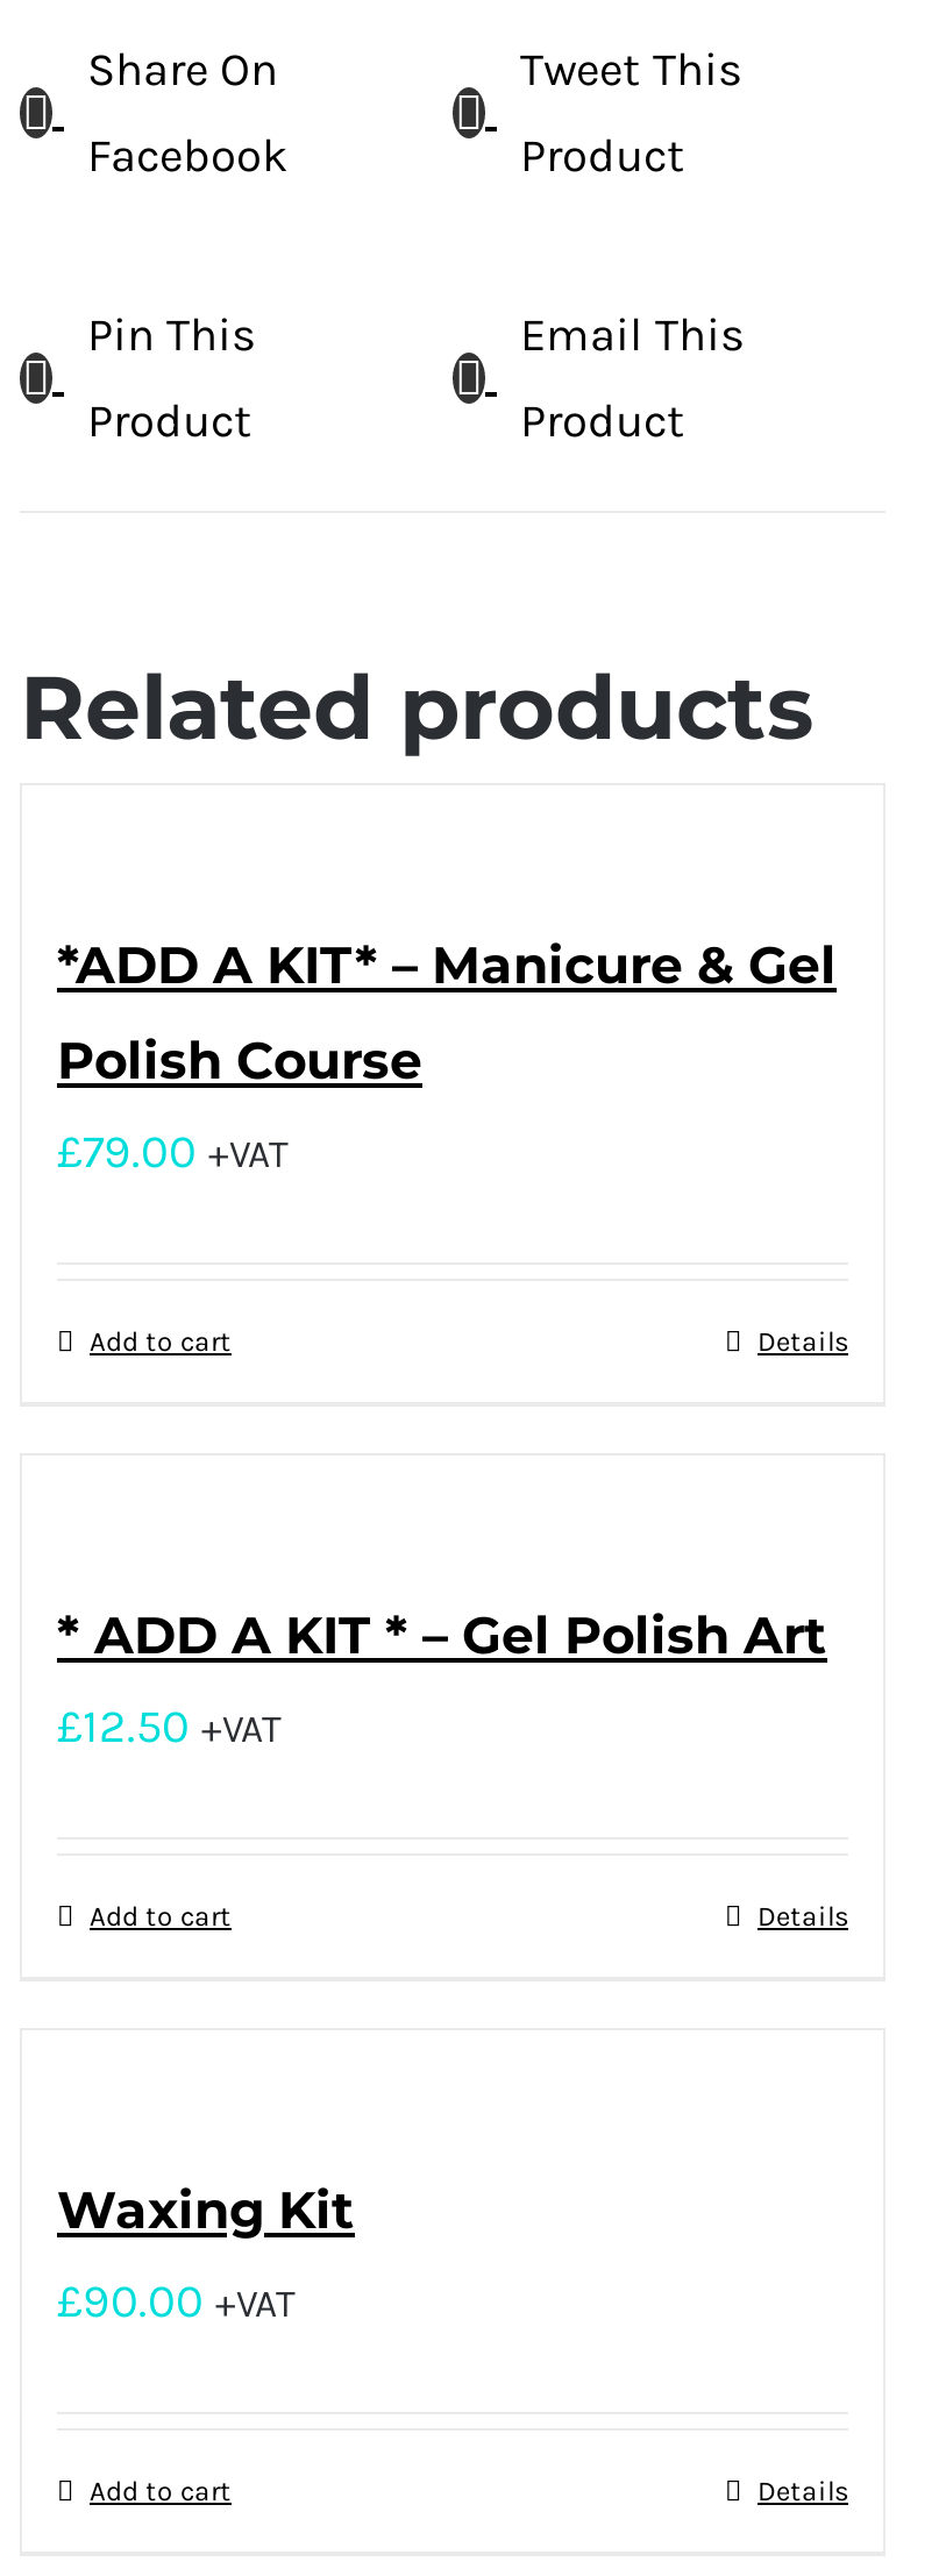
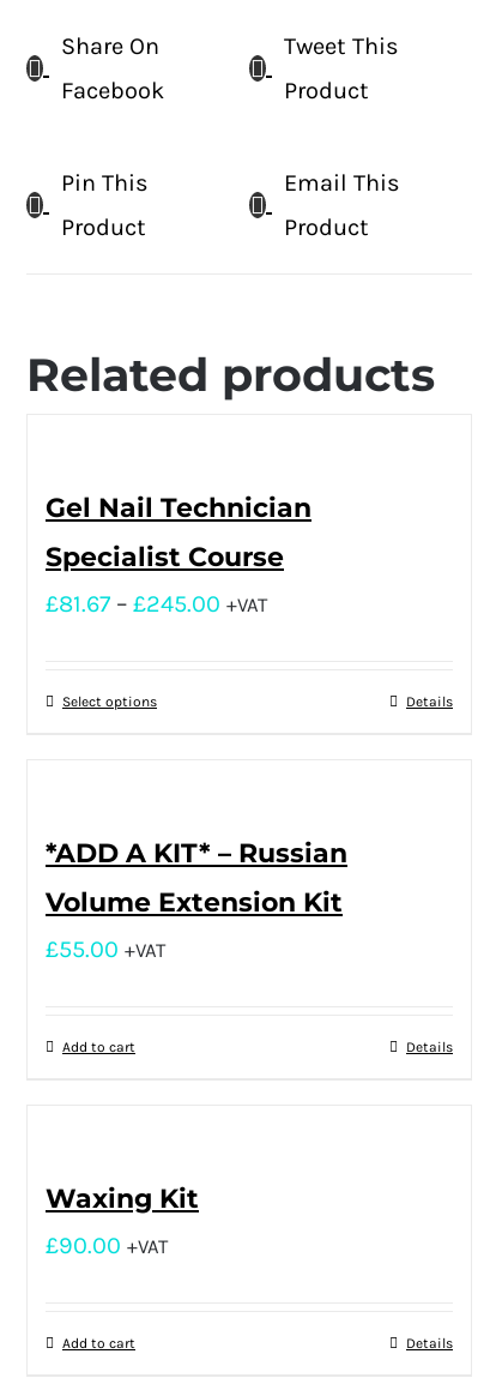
- *ADD A KIT* – Manicure & Gel
+ Gel Nail Technician

- Polish Course
+ Specialist Course

- £79.00 +VAT
+ £81.67 – £245.00 +VAT

- Add to cart
+ Select options

- * ADD A KIT * – Gel Polish Art
- £12.50 +VAT
+ *ADD A KIT* – Russian
+ Volume Extension Kit
+ £55.00 +VAT
